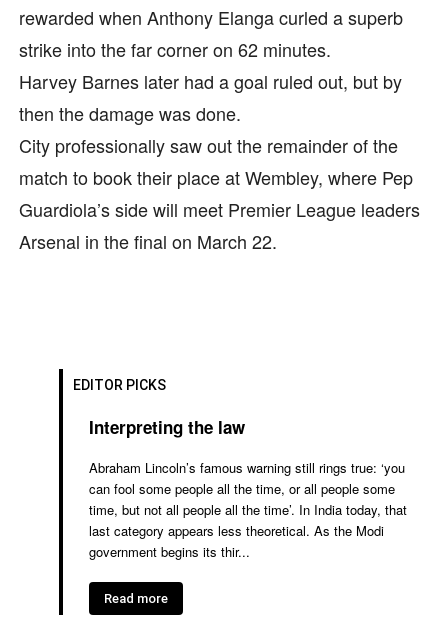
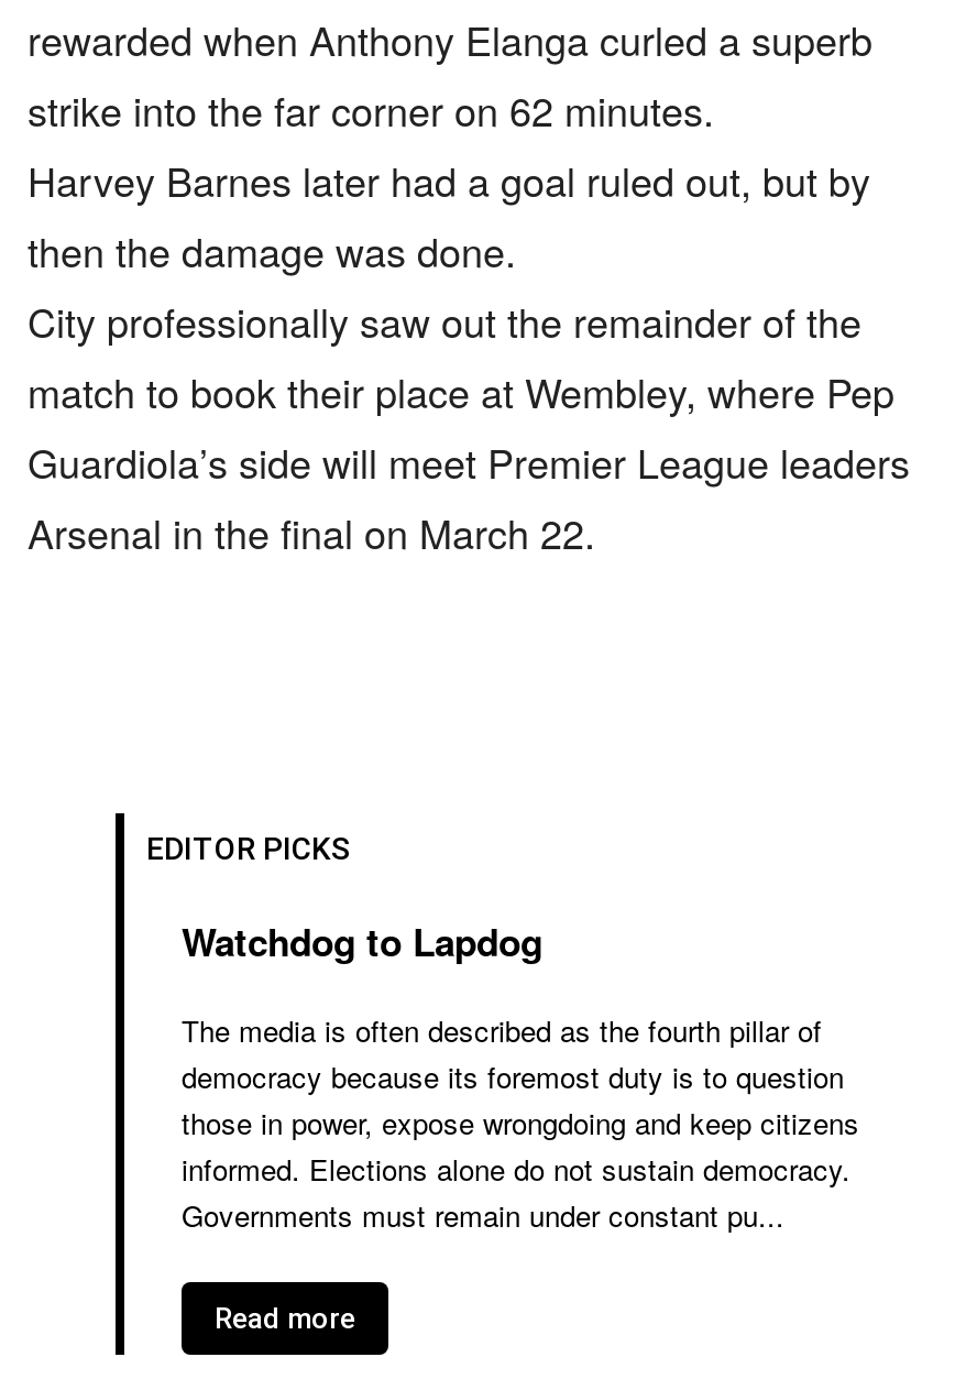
- Interpreting the law
+ Watchdog to Lapdog

- Abraham Lincoln’s famous warning still rings true: ‘you
- can fool some people all the time, or all people some
- time, but not all people all the time’. In India today, that
- last category appears less theoretical. As the Modi
- government begins its thir...
+ The media is often described as the fourth pillar of
+ democracy because its foremost duty is to question
+ those in power, expose wrongdoing and keep citizens
+ informed. Elections alone do not sustain democracy.
+ Governments must remain under constant pu...
